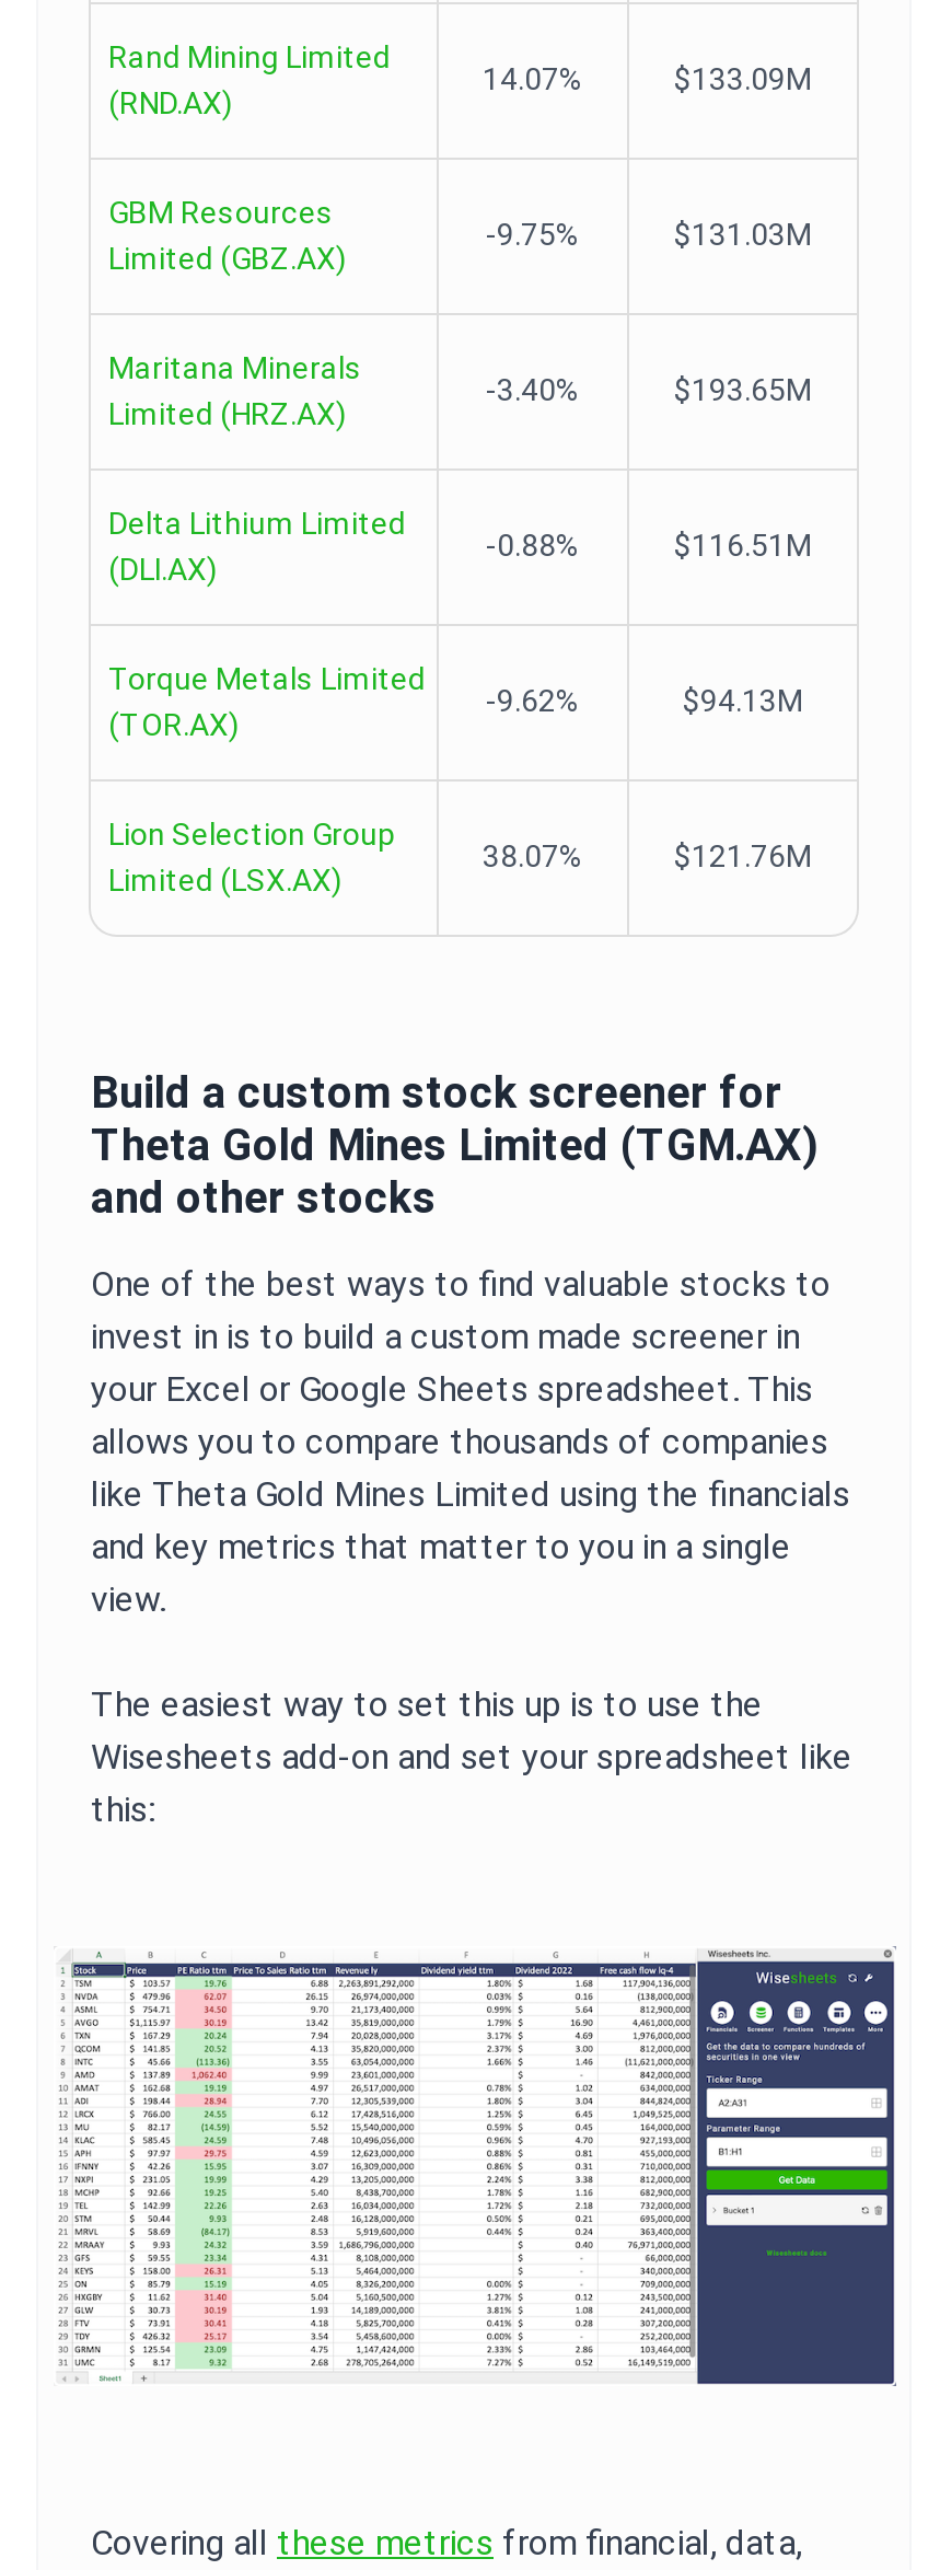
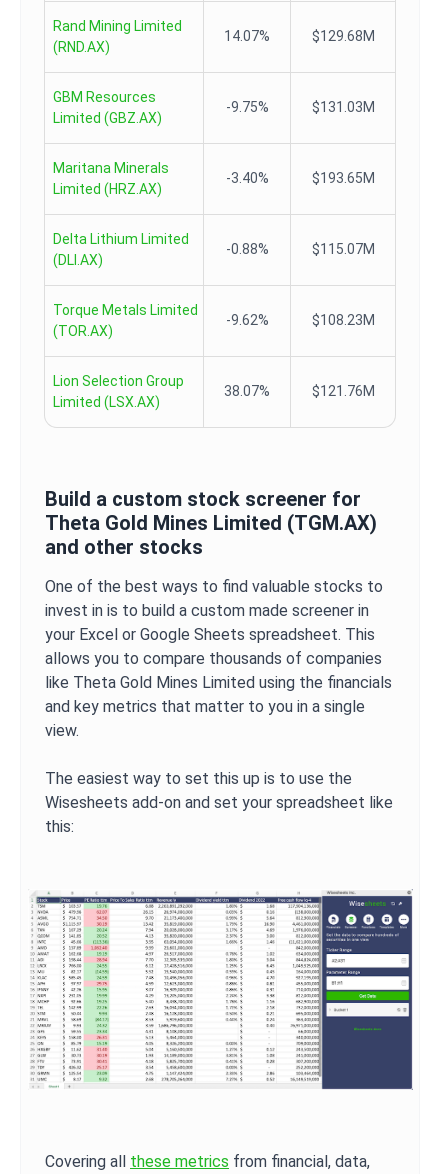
- $133.09M
+ $129.68M

- $116.51M
+ $115.07M

- $94.13M
+ $108.23M
